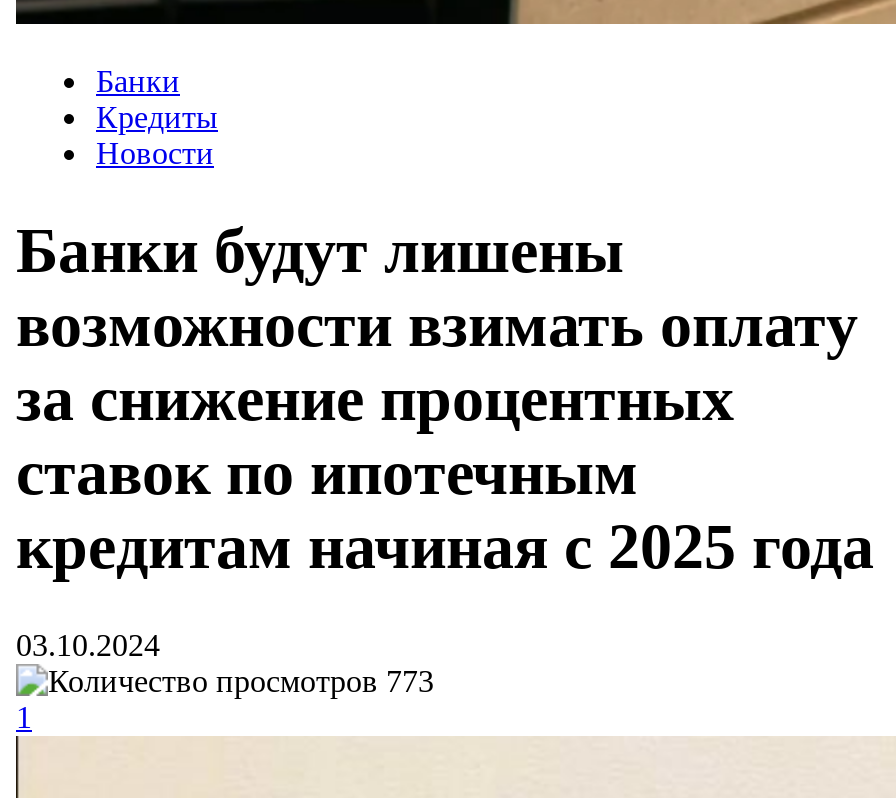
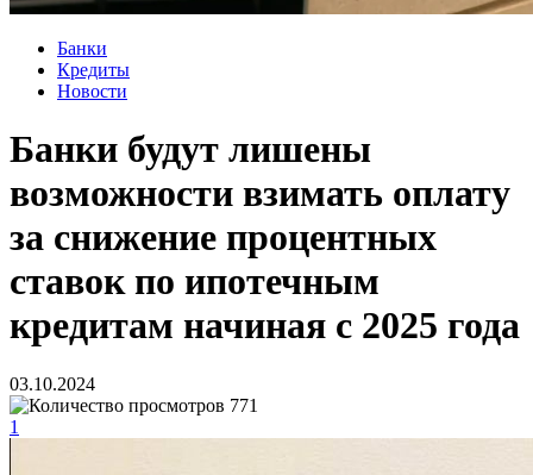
- 773
+ 771
